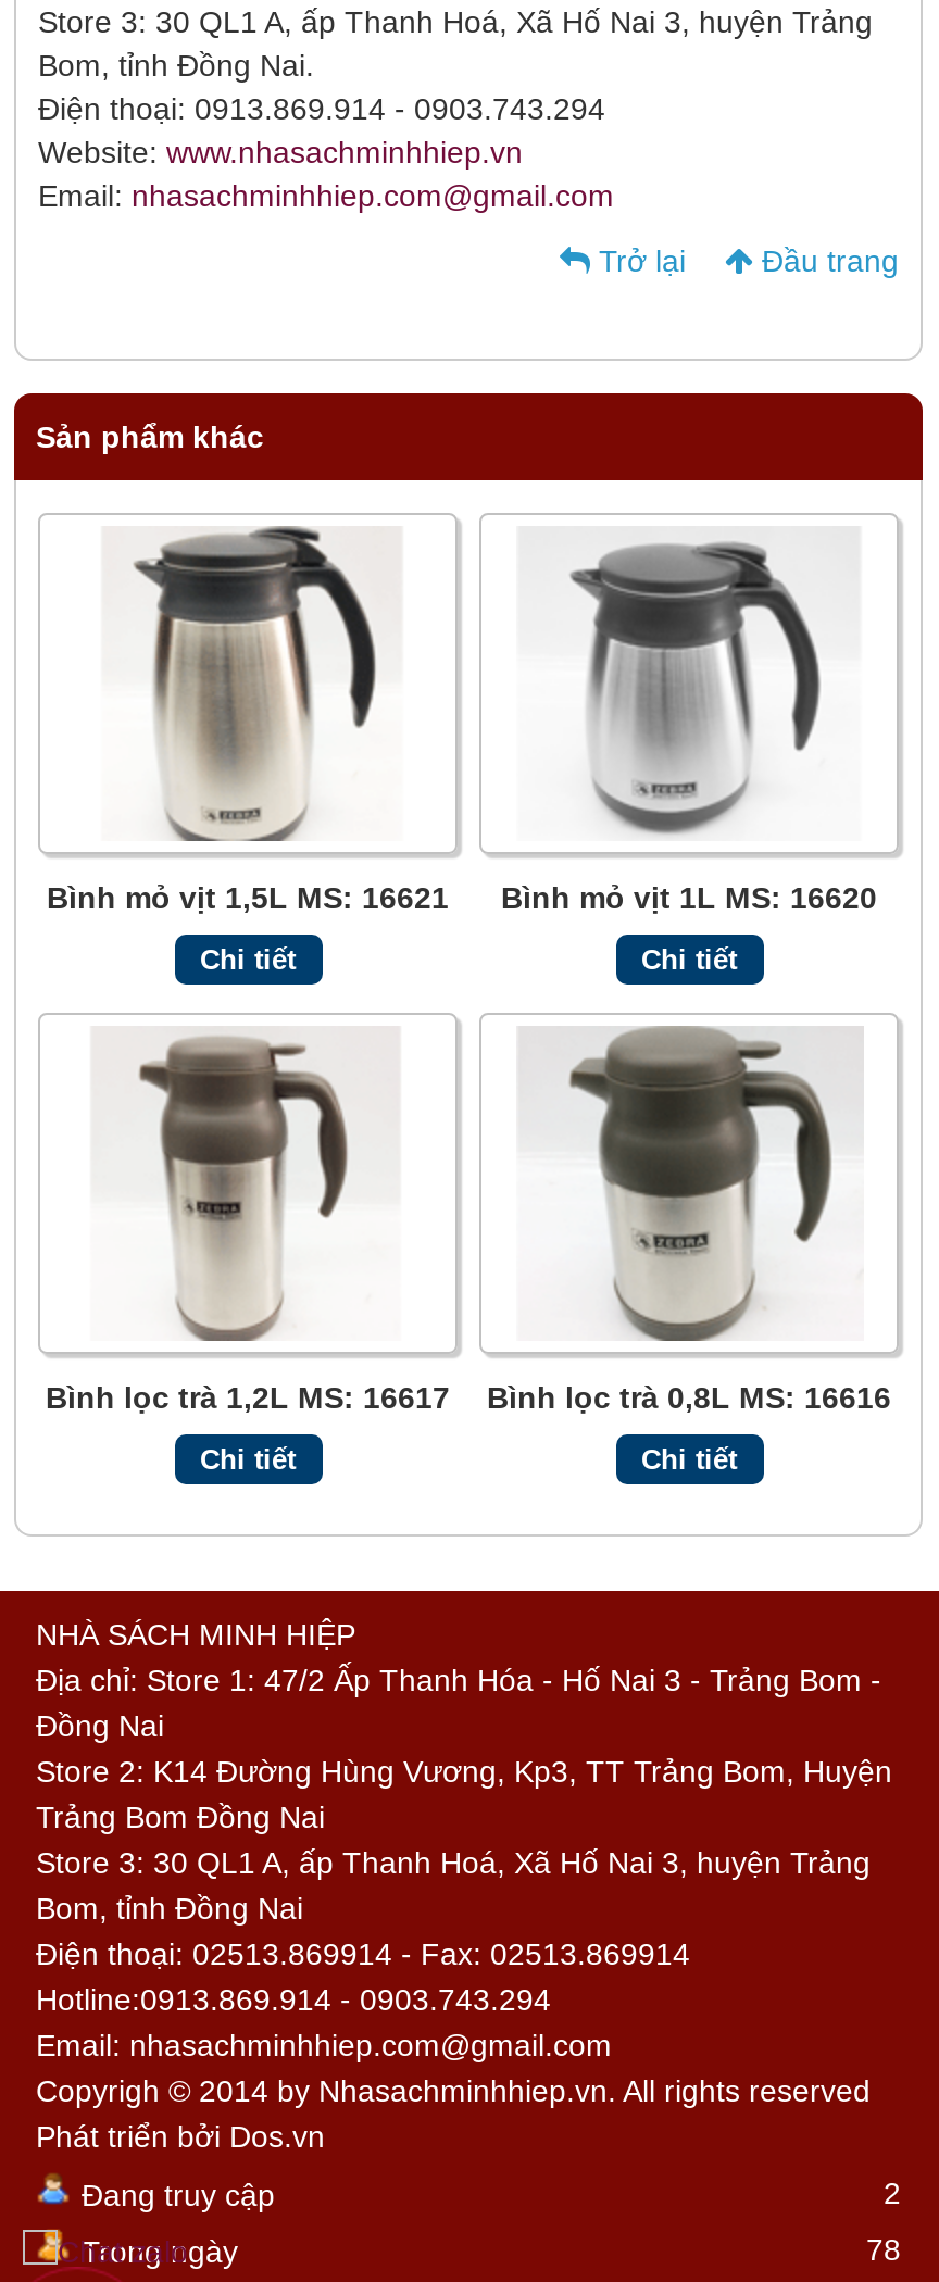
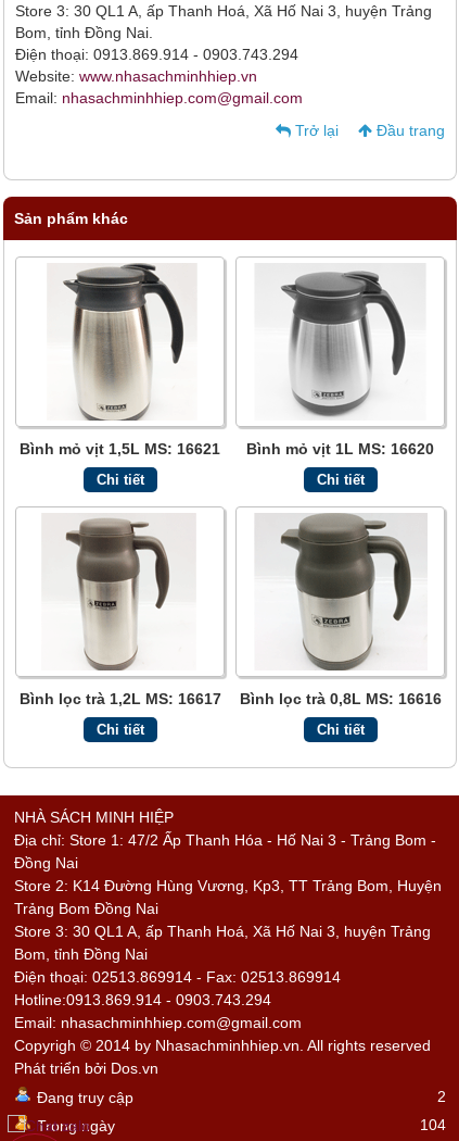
- 78
+ 104
